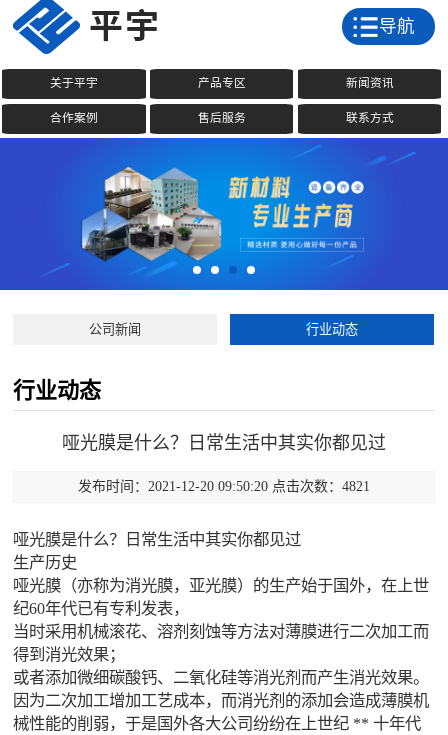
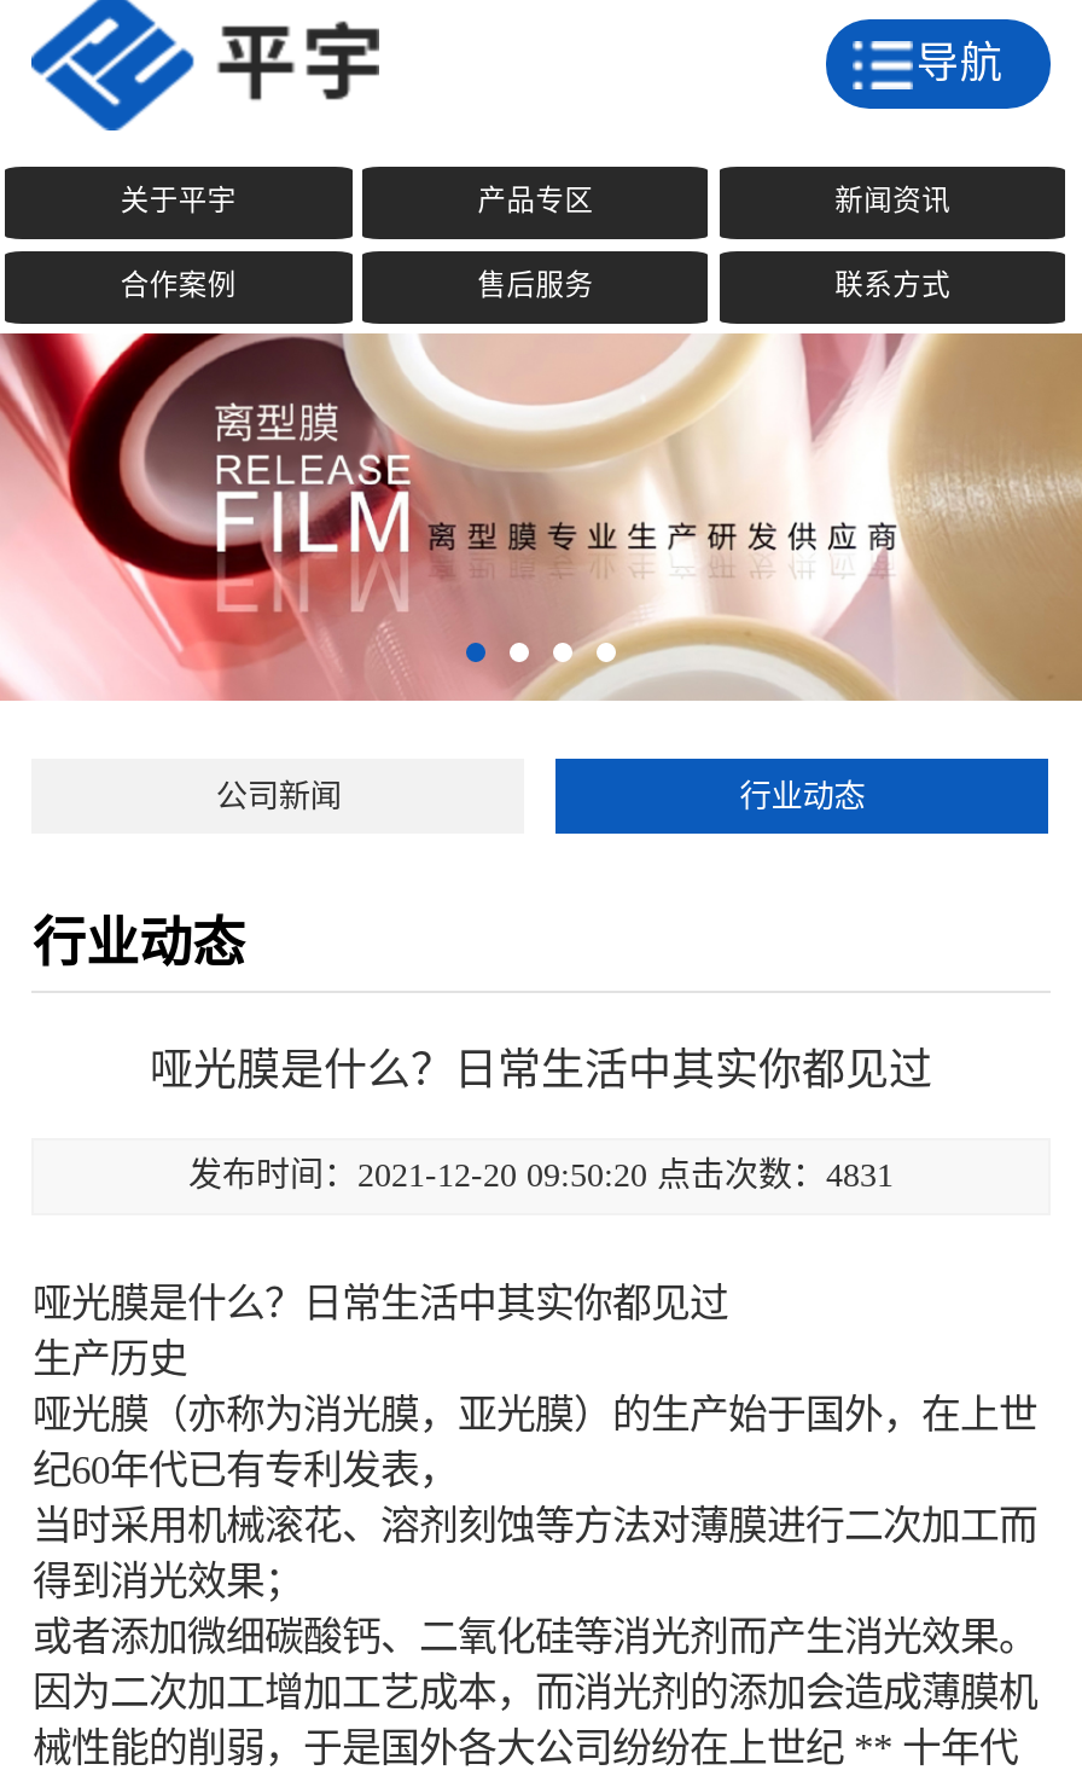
- [image]
+ [image]

- 发布时间：2021-12-20 09:50:20 点击次数：4821
+ 发布时间：2021-12-20 09:50:20 点击次数：4831
